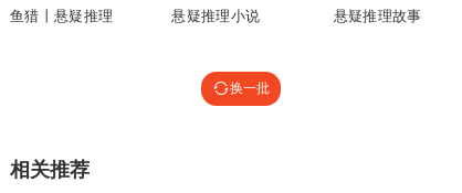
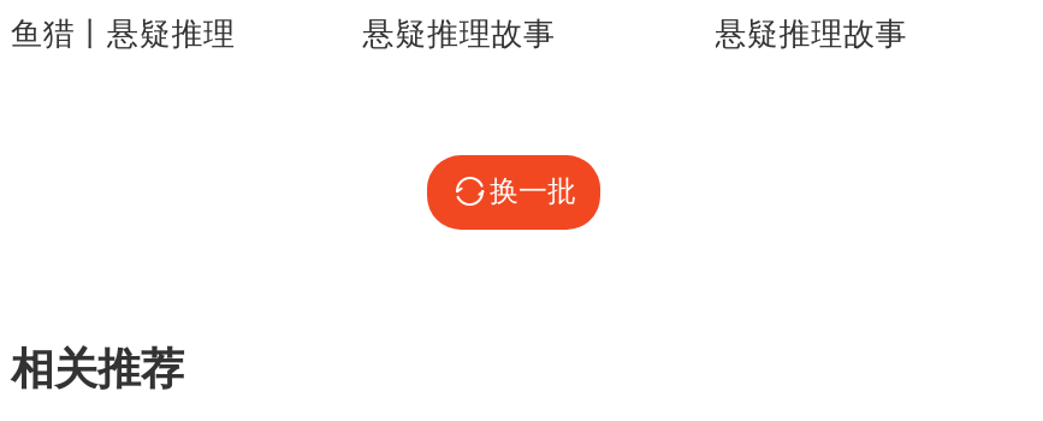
- 悬疑推理小说
+ 悬疑推理故事
